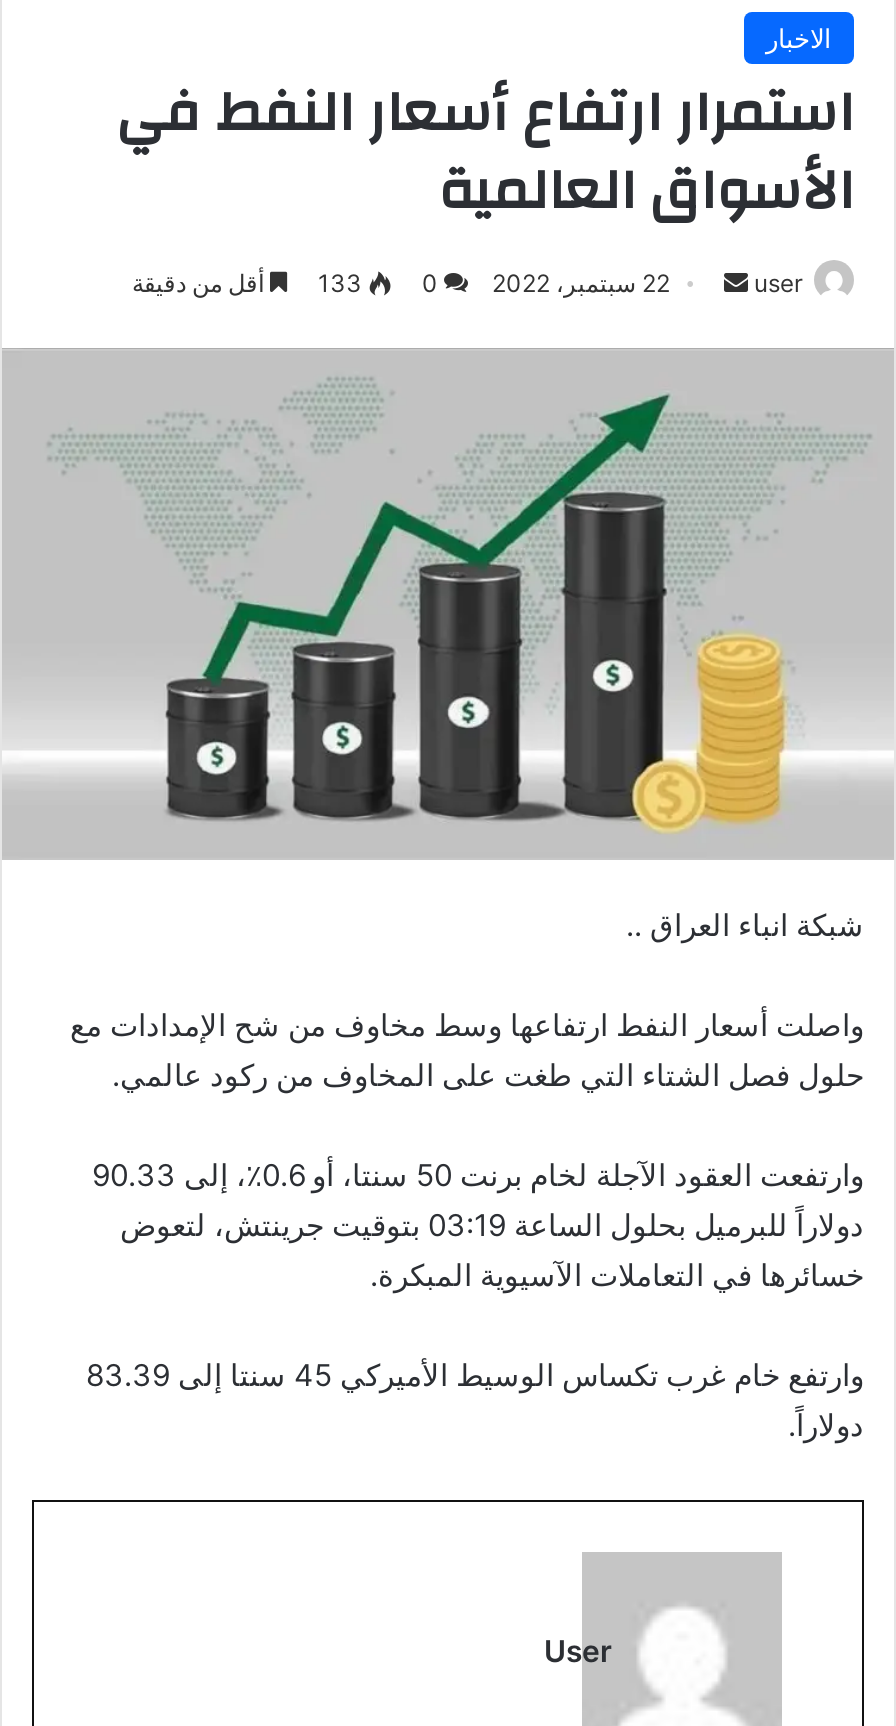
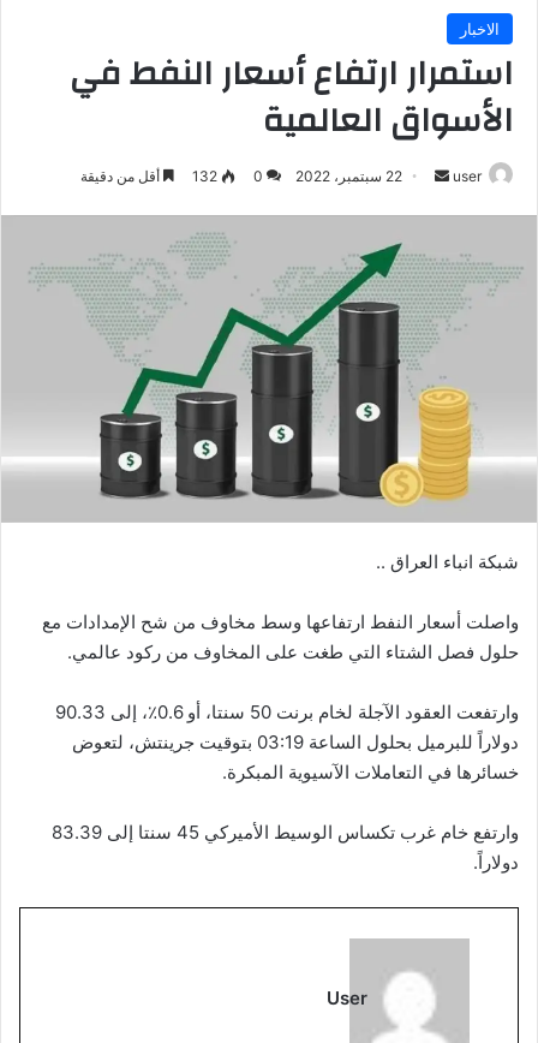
- 133
+ 132
